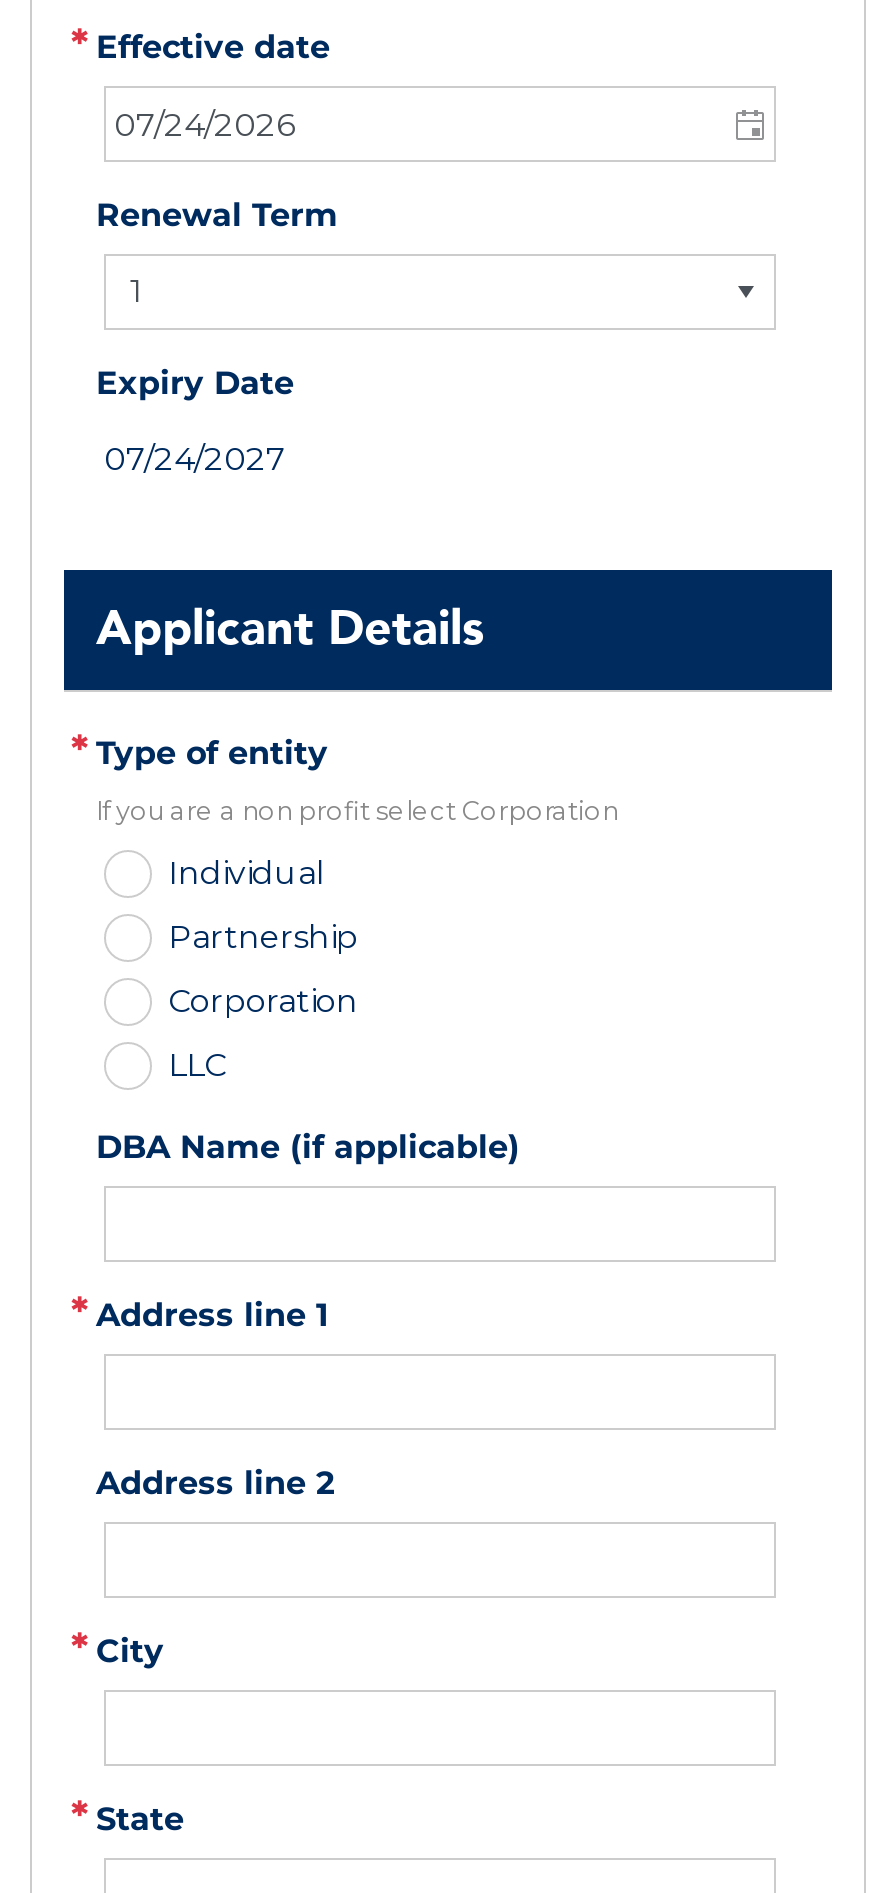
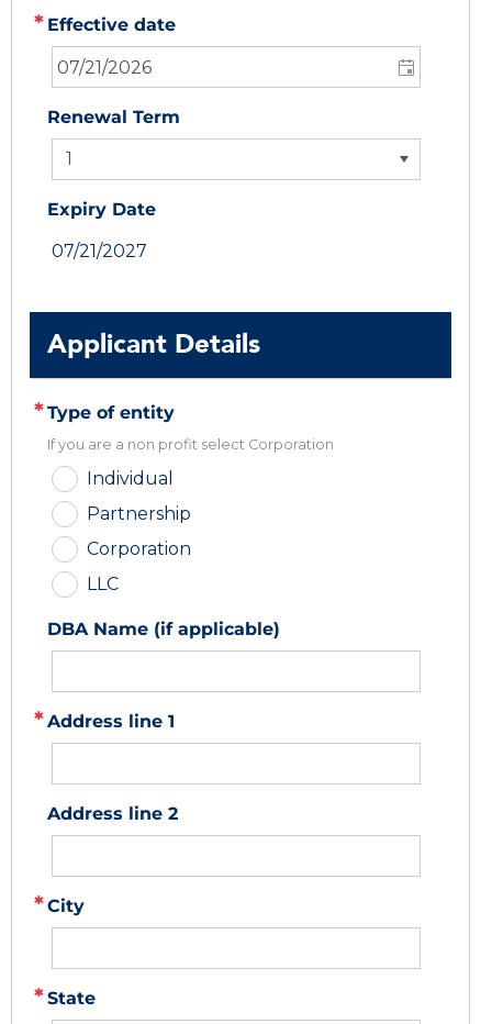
- 07/24/2027
+ 07/21/2027
